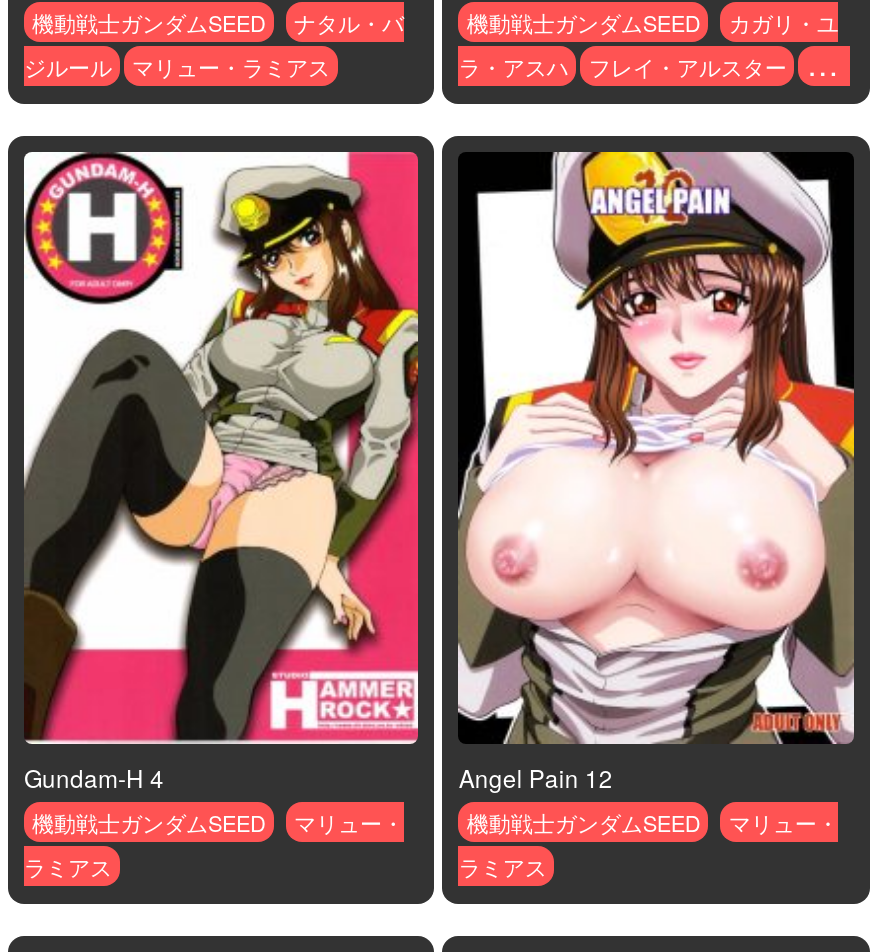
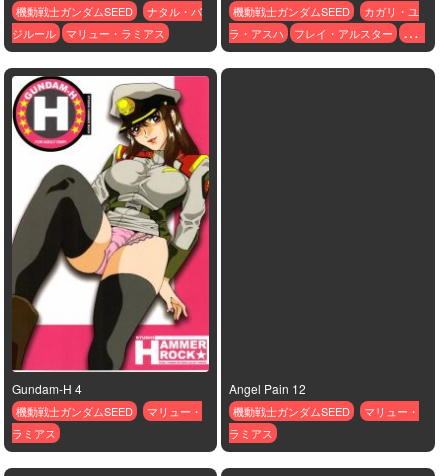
- [image]
